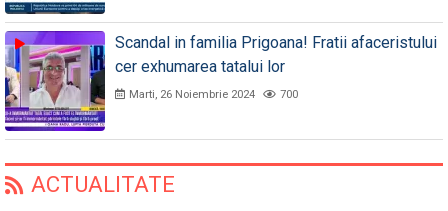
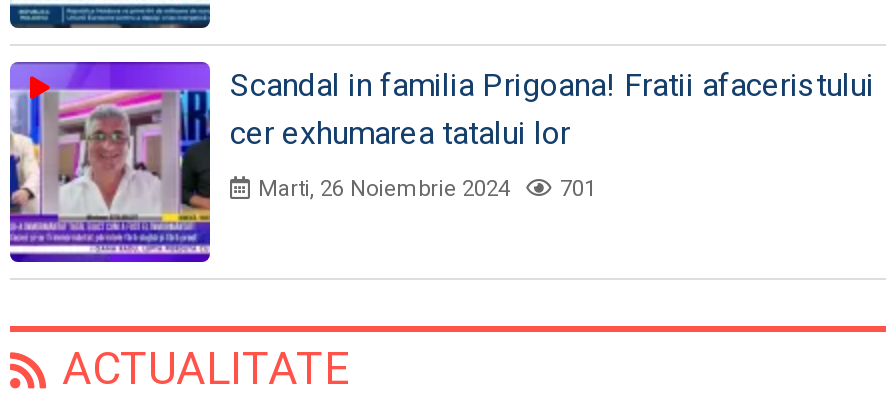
- Marti, 26 Noiembrie 2024 700
+ Marti, 26 Noiembrie 2024 701
